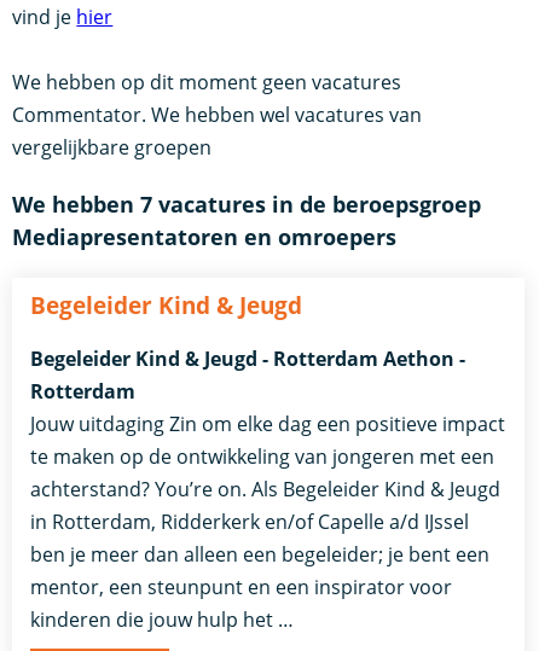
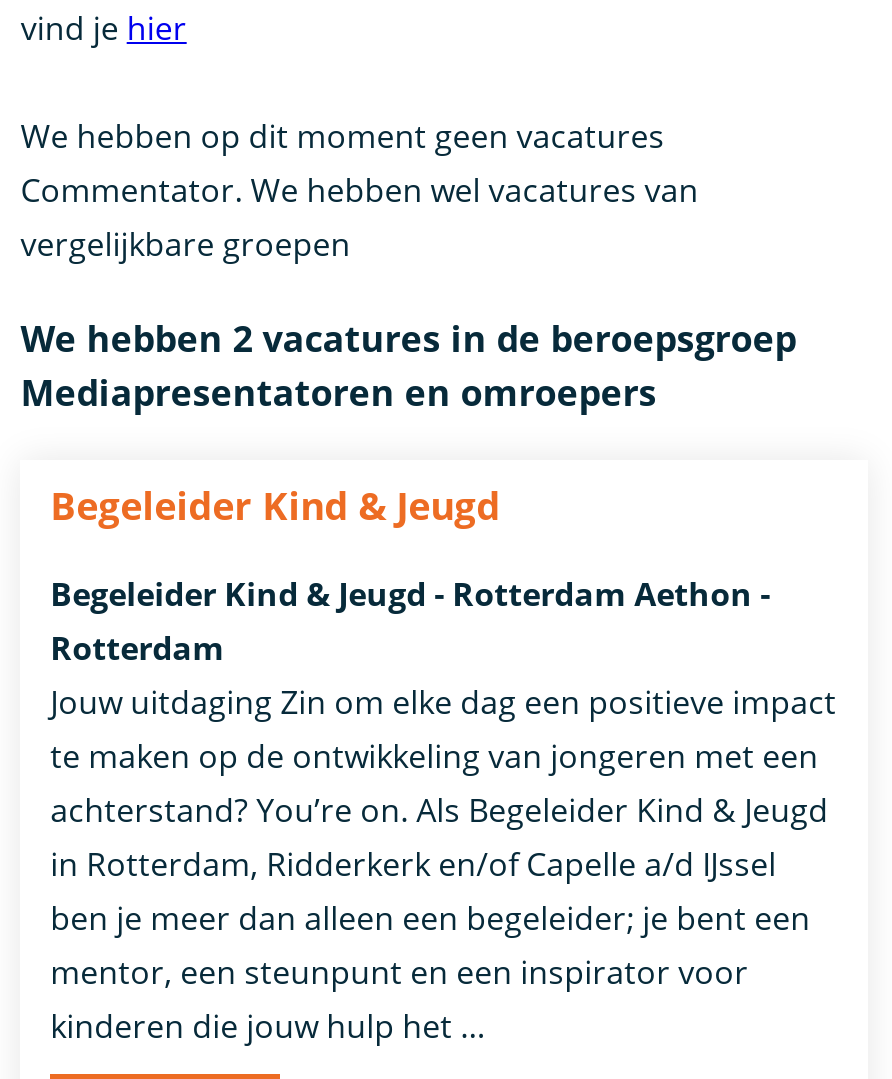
- We hebben 7 vacatures in de beroepsgroep
+ We hebben 2 vacatures in de beroepsgroep
